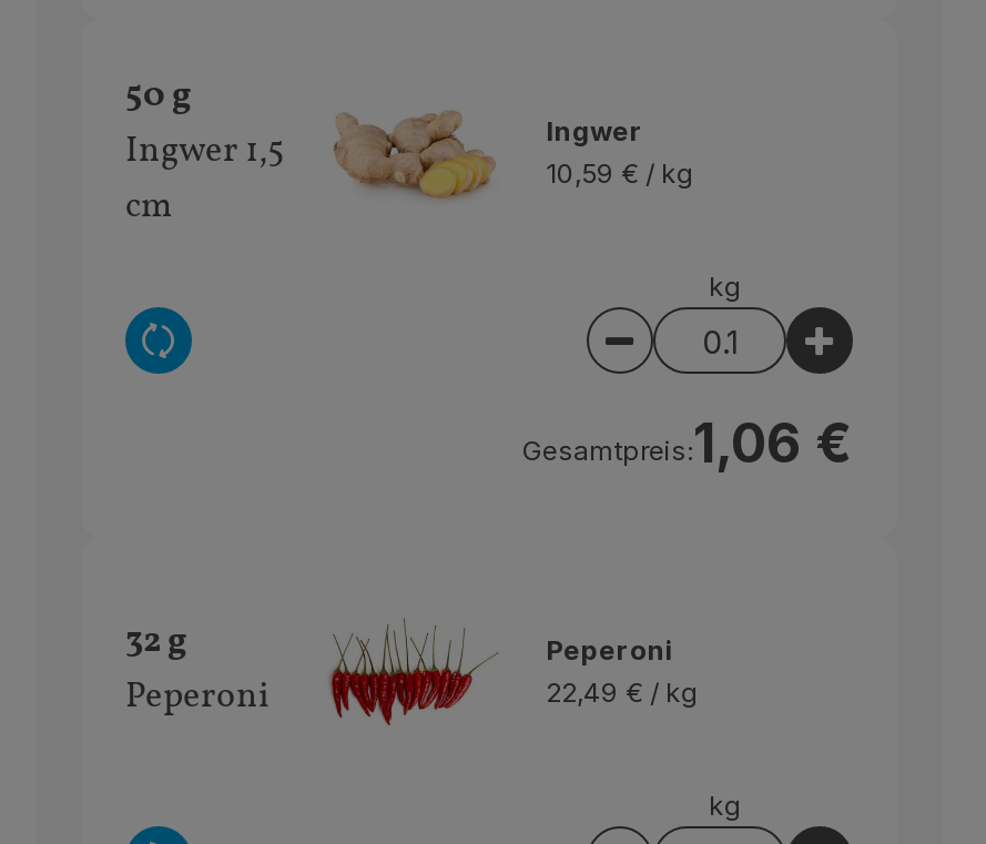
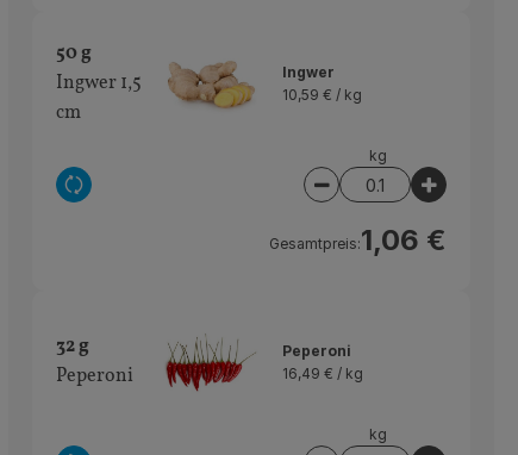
- 22,49 € / kg
+ 16,49 € / kg
